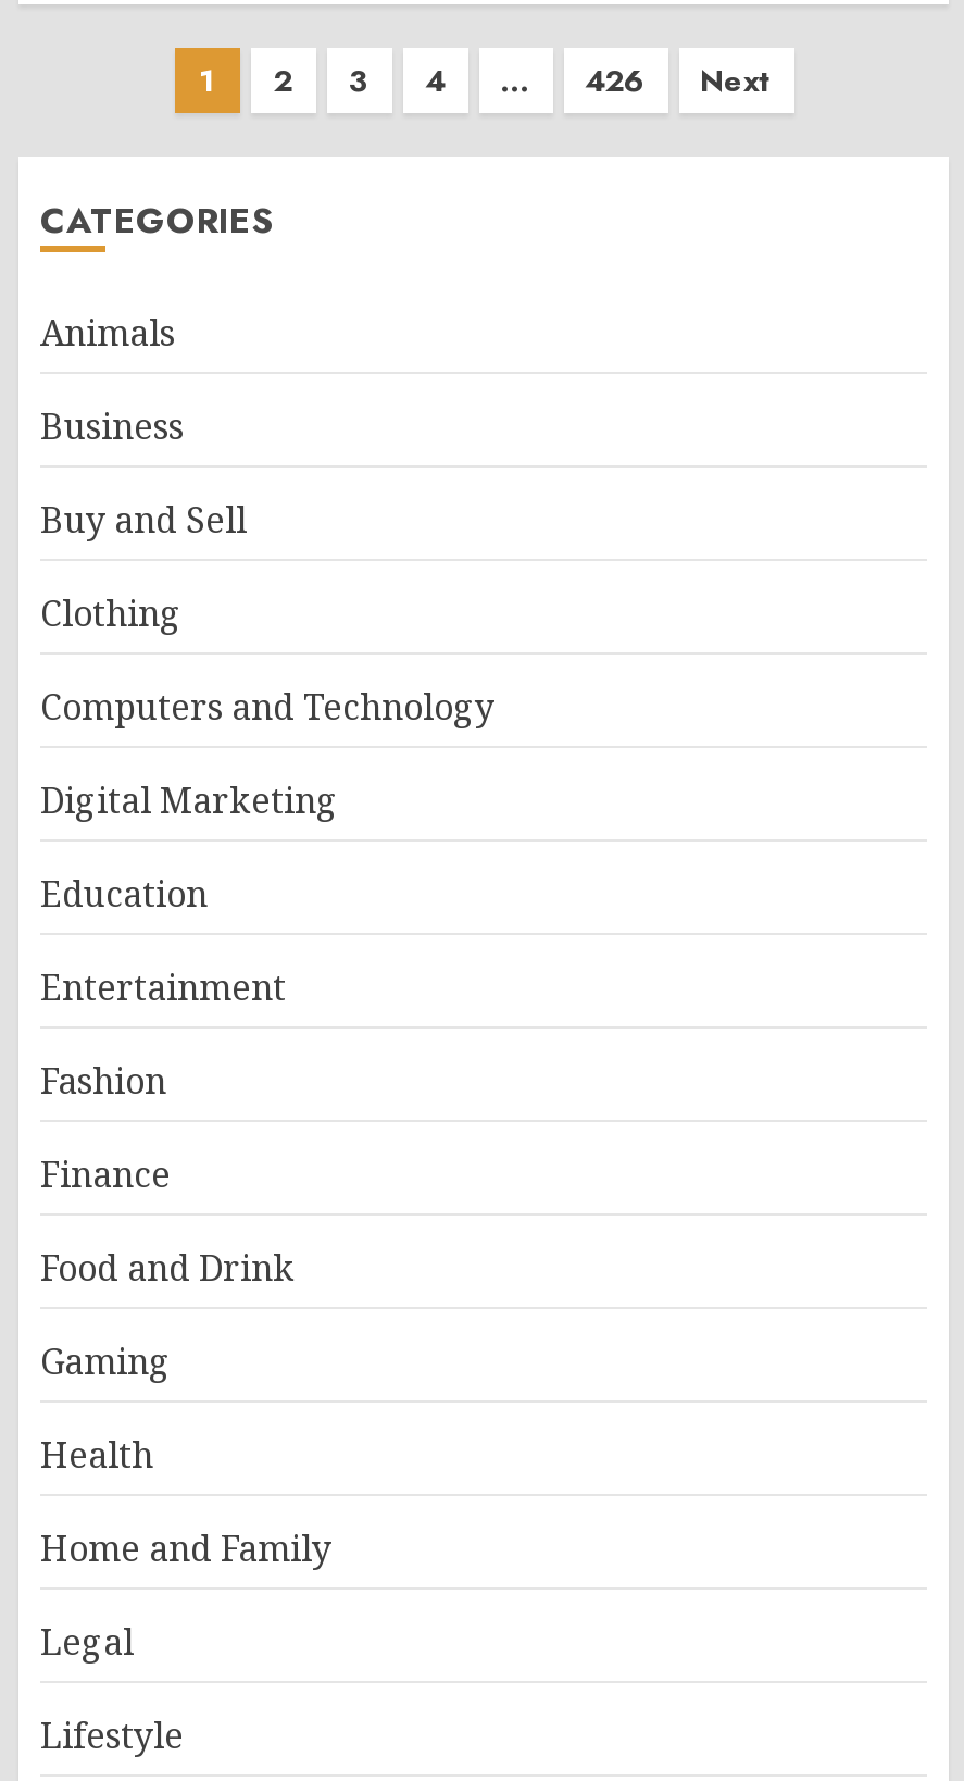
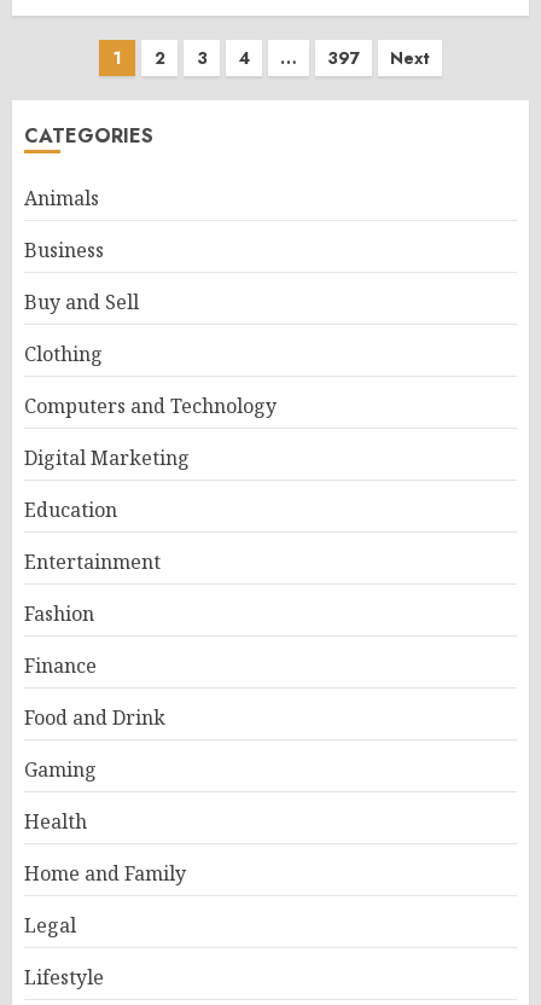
- 426
+ 397
